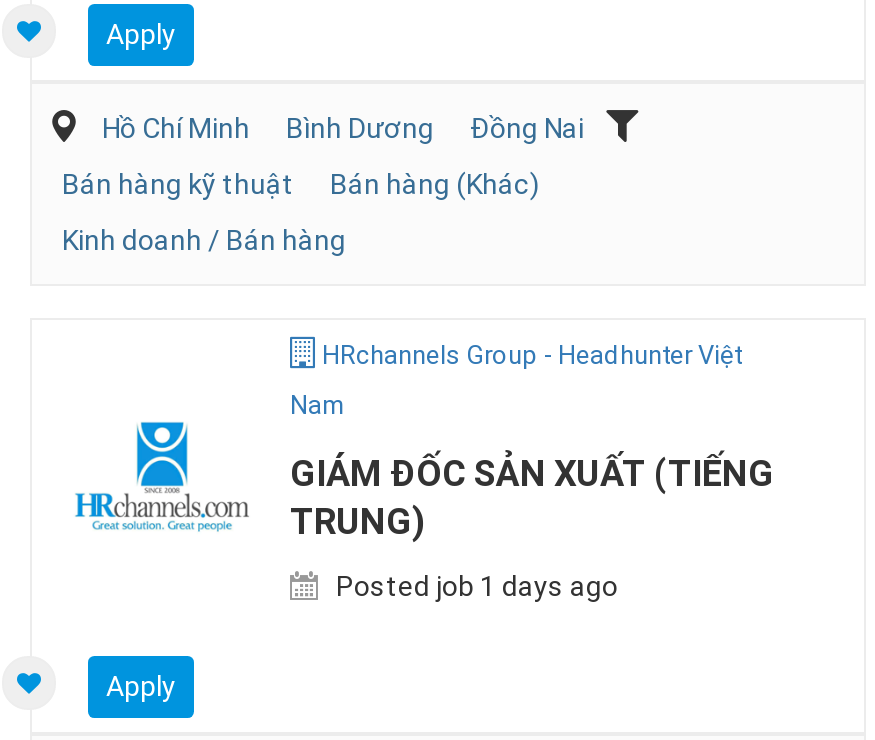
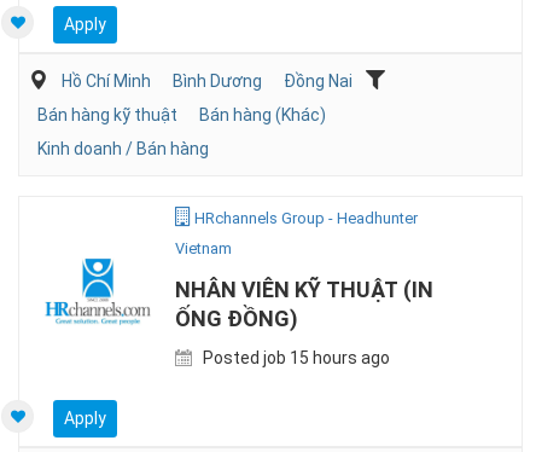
- HRchannels Group - Headhunter Việt
+ HRchannels Group - Headhunter

- Nam
+ Vietnam

- GIÁM ĐỐC SẢN XUẤT (TIẾNG
- TRUNG)
+ NHÂN VIÊN KỸ THUẬT (IN
+ ỐNG ĐỒNG)

- Posted job 1 days ago
+ Posted job 15 hours ago
